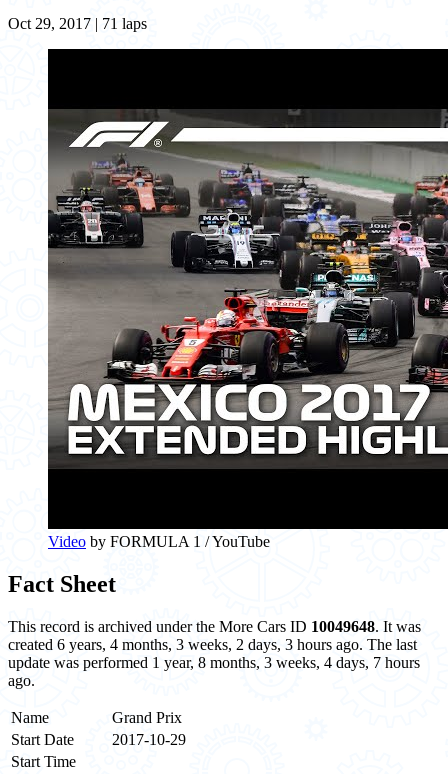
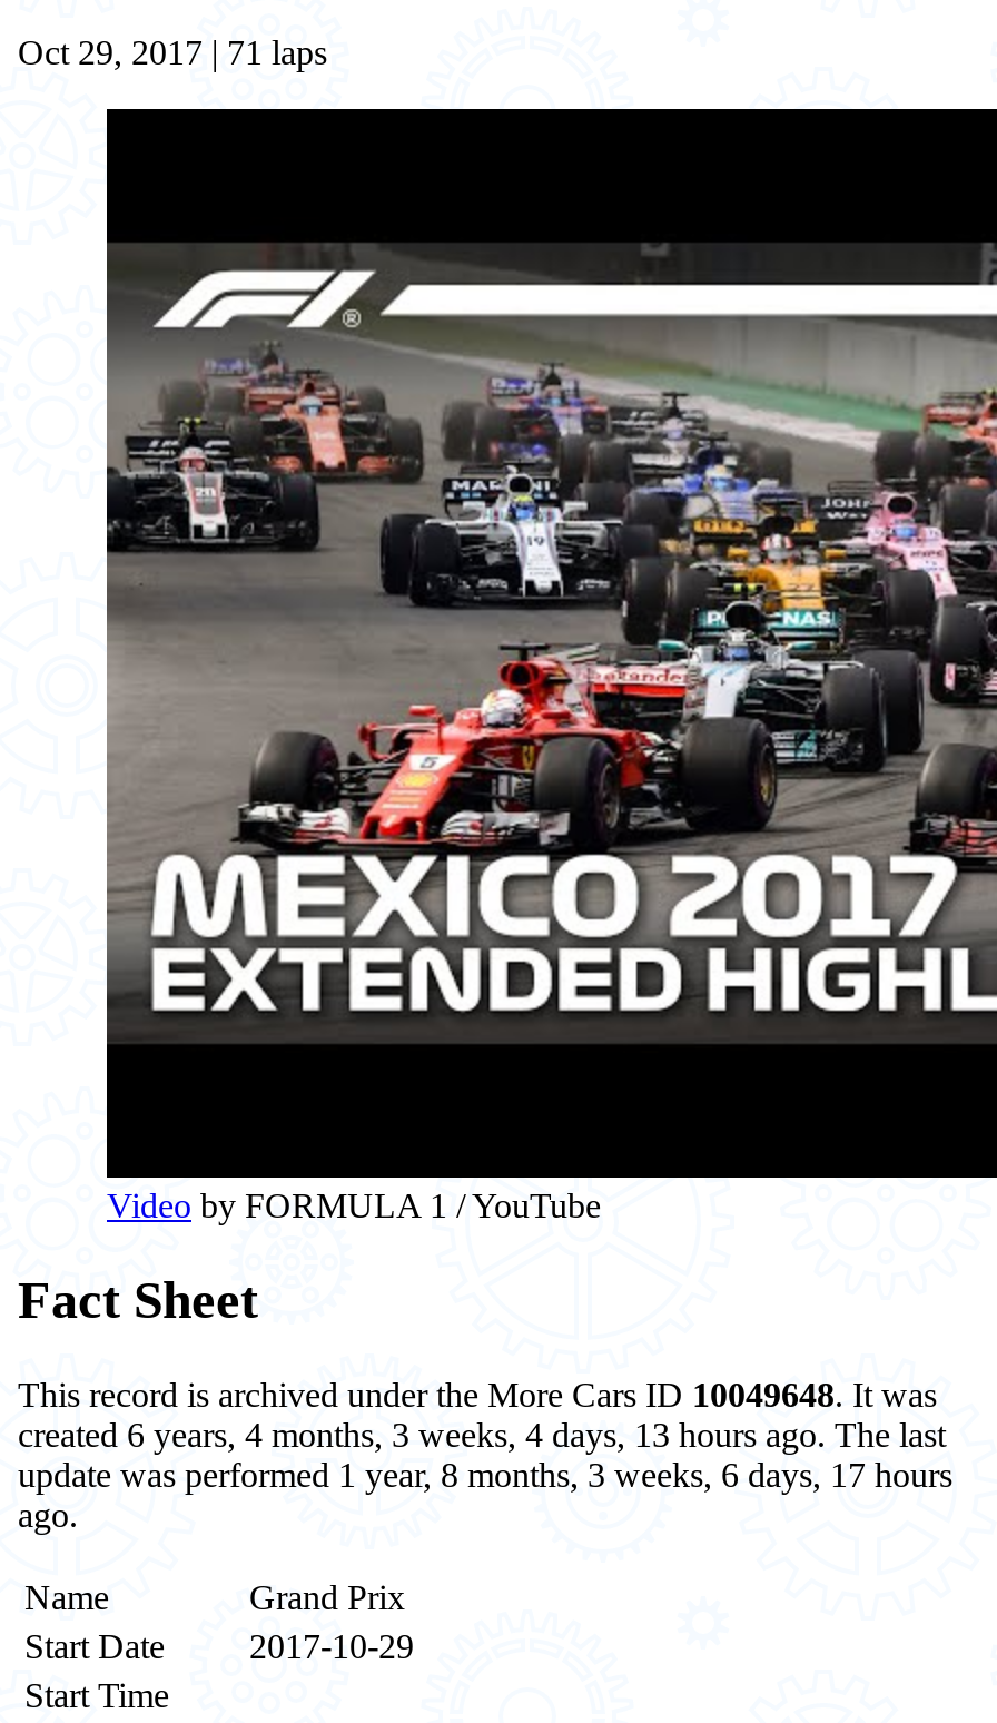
- created 6 years, 4 months, 3 weeks, 2 days, 3 hours ago. The last
+ created 6 years, 4 months, 3 weeks, 4 days, 13 hours ago. The last

- update was performed 1 year, 8 months, 3 weeks, 4 days, 7 hours
+ update was performed 1 year, 8 months, 3 weeks, 6 days, 17 hours
